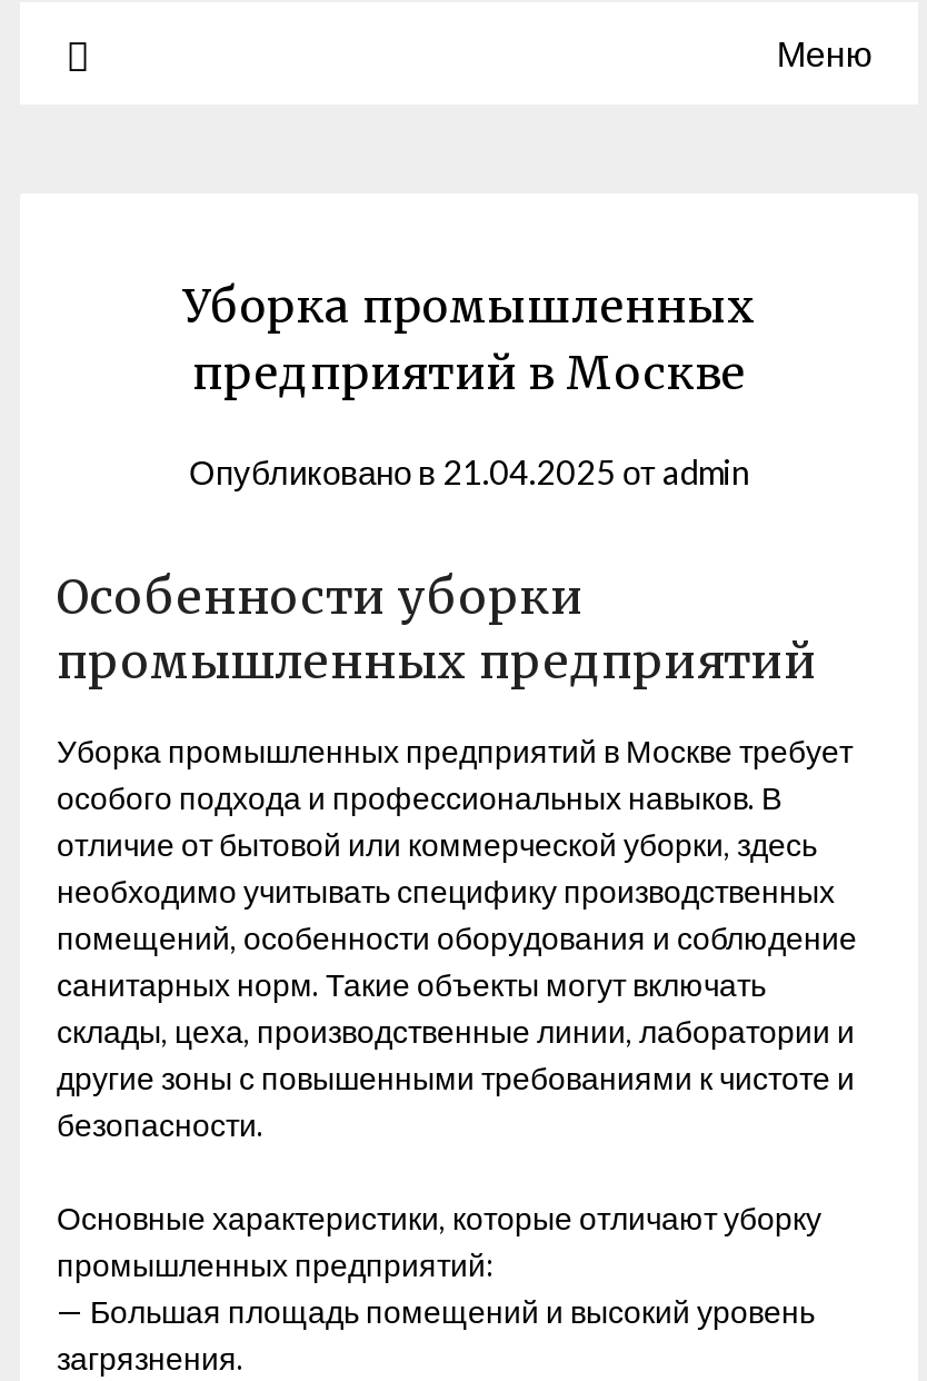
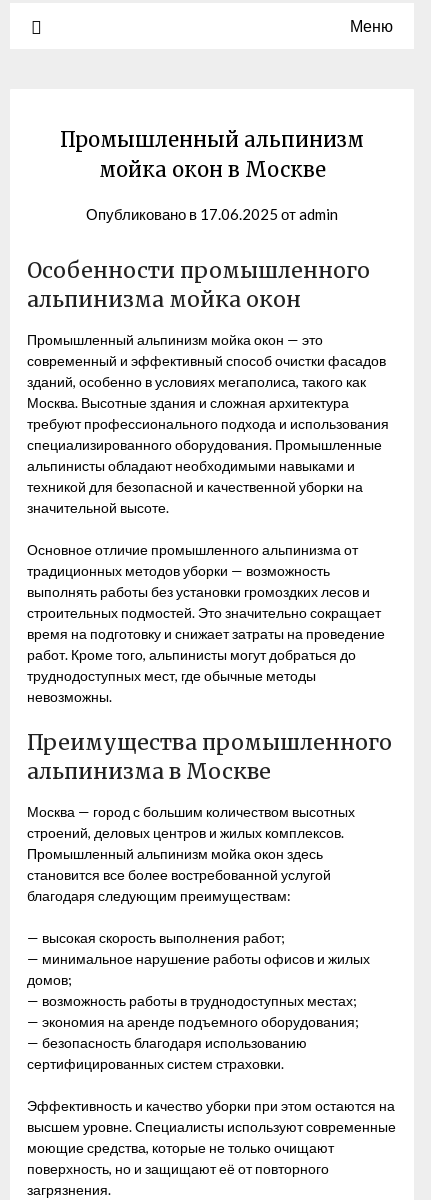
- Уборка промышленных
- предприятий в Москве
- Опубликовано в 21.04.2025 от admin
- Особенности уборки
- промышленных предприятий
- Уборка промышленных предприятий в Москве требует
- особого подхода и профессиональных навыков. В
- отличие от бытовой или коммерческой уборки, здесь
- необходимо учитывать специфику производственных
- помещений, особенности оборудования и соблюдение
- санитарных норм. Такие объекты могут включать
- склады, цеха, производственные линии, лаборатории и
- другие зоны с повышенными требованиями к чистоте и
- безопасности.
- Основные характеристики, которые отличают уборку
- промышленных предприятий:
- — Большая площадь помещений и высокий уровень
+ Промышленный альпинизм
+ мойка окон в Москве
+ Опубликовано в 17.06.2025 от admin
+ Особенности промышленного
+ альпинизма мойка окон
+ Промышленный альпинизм мойка окон — это
+ современный и эффективный способ очистки фасадов
+ зданий, особенно в условиях мегаполиса, такого как
+ Москва. Высотные здания и сложная архитектура
+ требуют профессионального подхода и использования
+ специализированного оборудования. Промышленные
+ альпинисты обладают необходимыми навыками и
+ техникой для безопасной и качественной уборки на
+ значительной высоте.
+ Основное отличие промышленного альпинизма от
+ традиционных методов уборки — возможность
+ выполнять работы без установки громоздких лесов и
+ строительных подмостей. Это значительно сокращает
+ время на подготовку и снижает затраты на проведение
+ работ. Кроме того, альпинисты могут добраться до
+ труднодоступных мест, где обычные методы
+ невозможны.
+ Преимущества промышленного
+ альпинизма в Москве
+ Москва — город с большим количеством высотных
+ строений, деловых центров и жилых комплексов.
+ Промышленный альпинизм мойка окон здесь
+ становится все более востребованной услугой
+ благодаря следующим преимуществам:
+ — высокая скорость выполнения работ;
+ — минимальное нарушение работы офисов и жилых
+ домов;
+ — возможность работы в труднодоступных местах;
+ — экономия на аренде подъемного оборудования;
+ — безопасность благодаря использованию
+ сертифицированных систем страховки.
+ Эффективность и качество уборки при этом остаются на
+ высшем уровне. Специалисты используют современные
+ моющие средства, которые не только очищают
+ поверхность, но и защищают её от повторного
